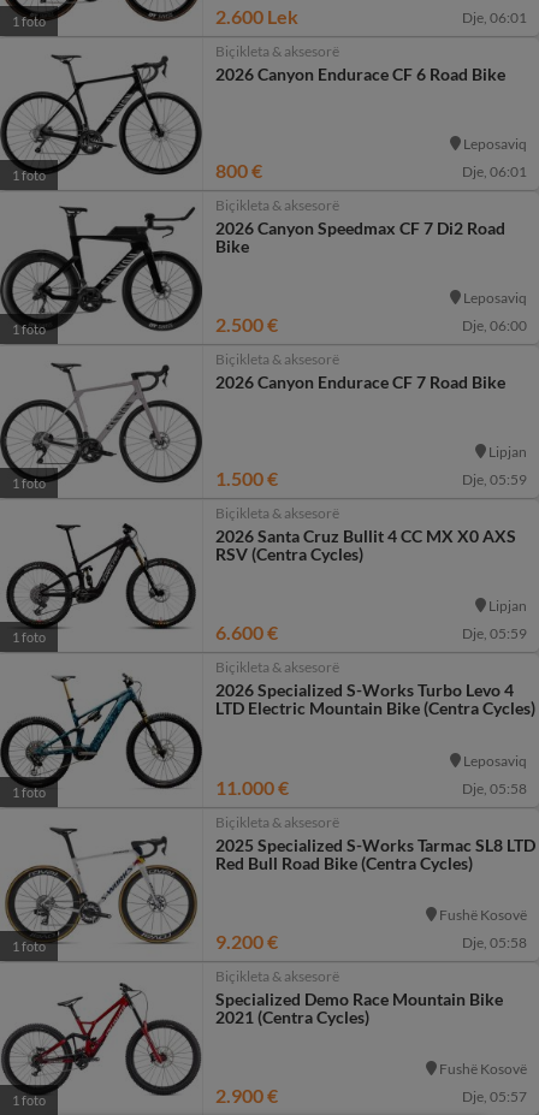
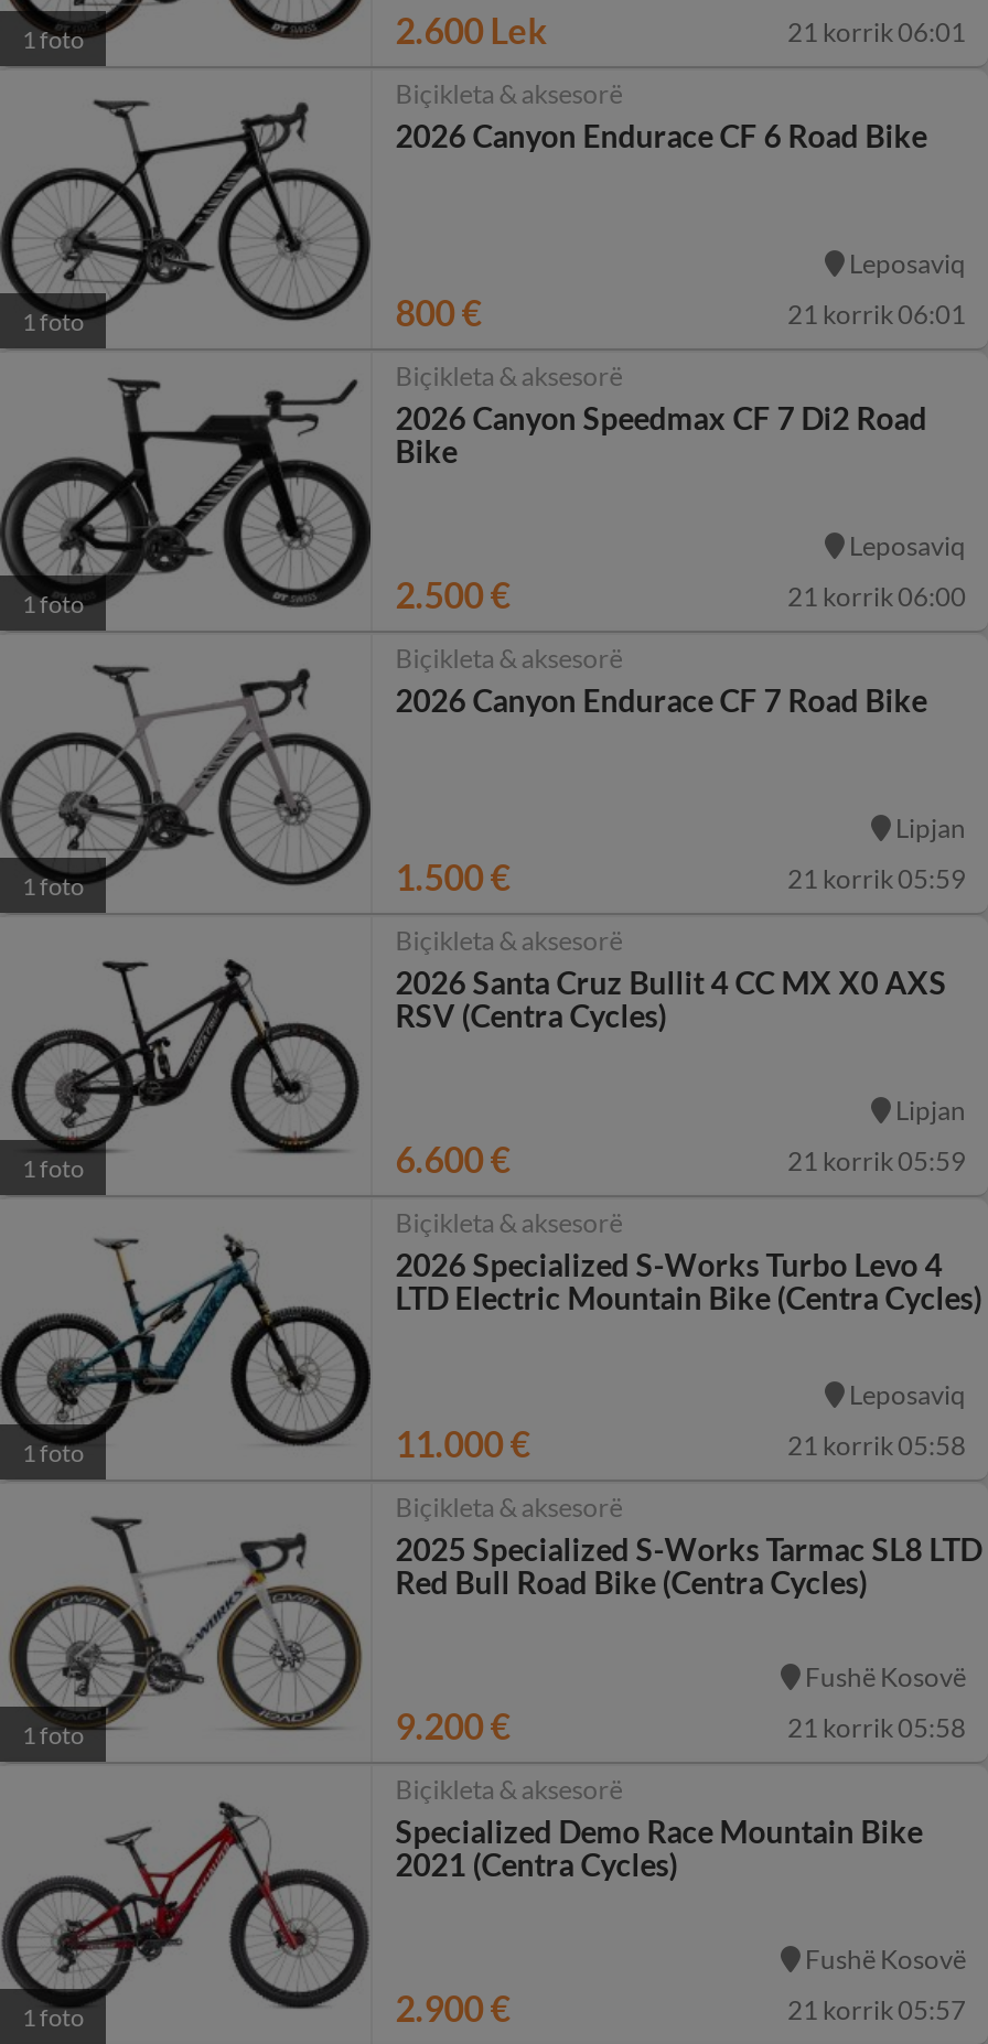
- Dje, 06:01
+ 21 korrik 06:01

- Dje, 06:01
+ 21 korrik 06:01

- Dje, 06:00
+ 21 korrik 06:00

- Dje, 05:59
+ 21 korrik 05:59

- Dje, 05:59
+ 21 korrik 05:59

- Dje, 05:58
+ 21 korrik 05:58

- Dje, 05:58
+ 21 korrik 05:58

- Dje, 05:57
+ 21 korrik 05:57
